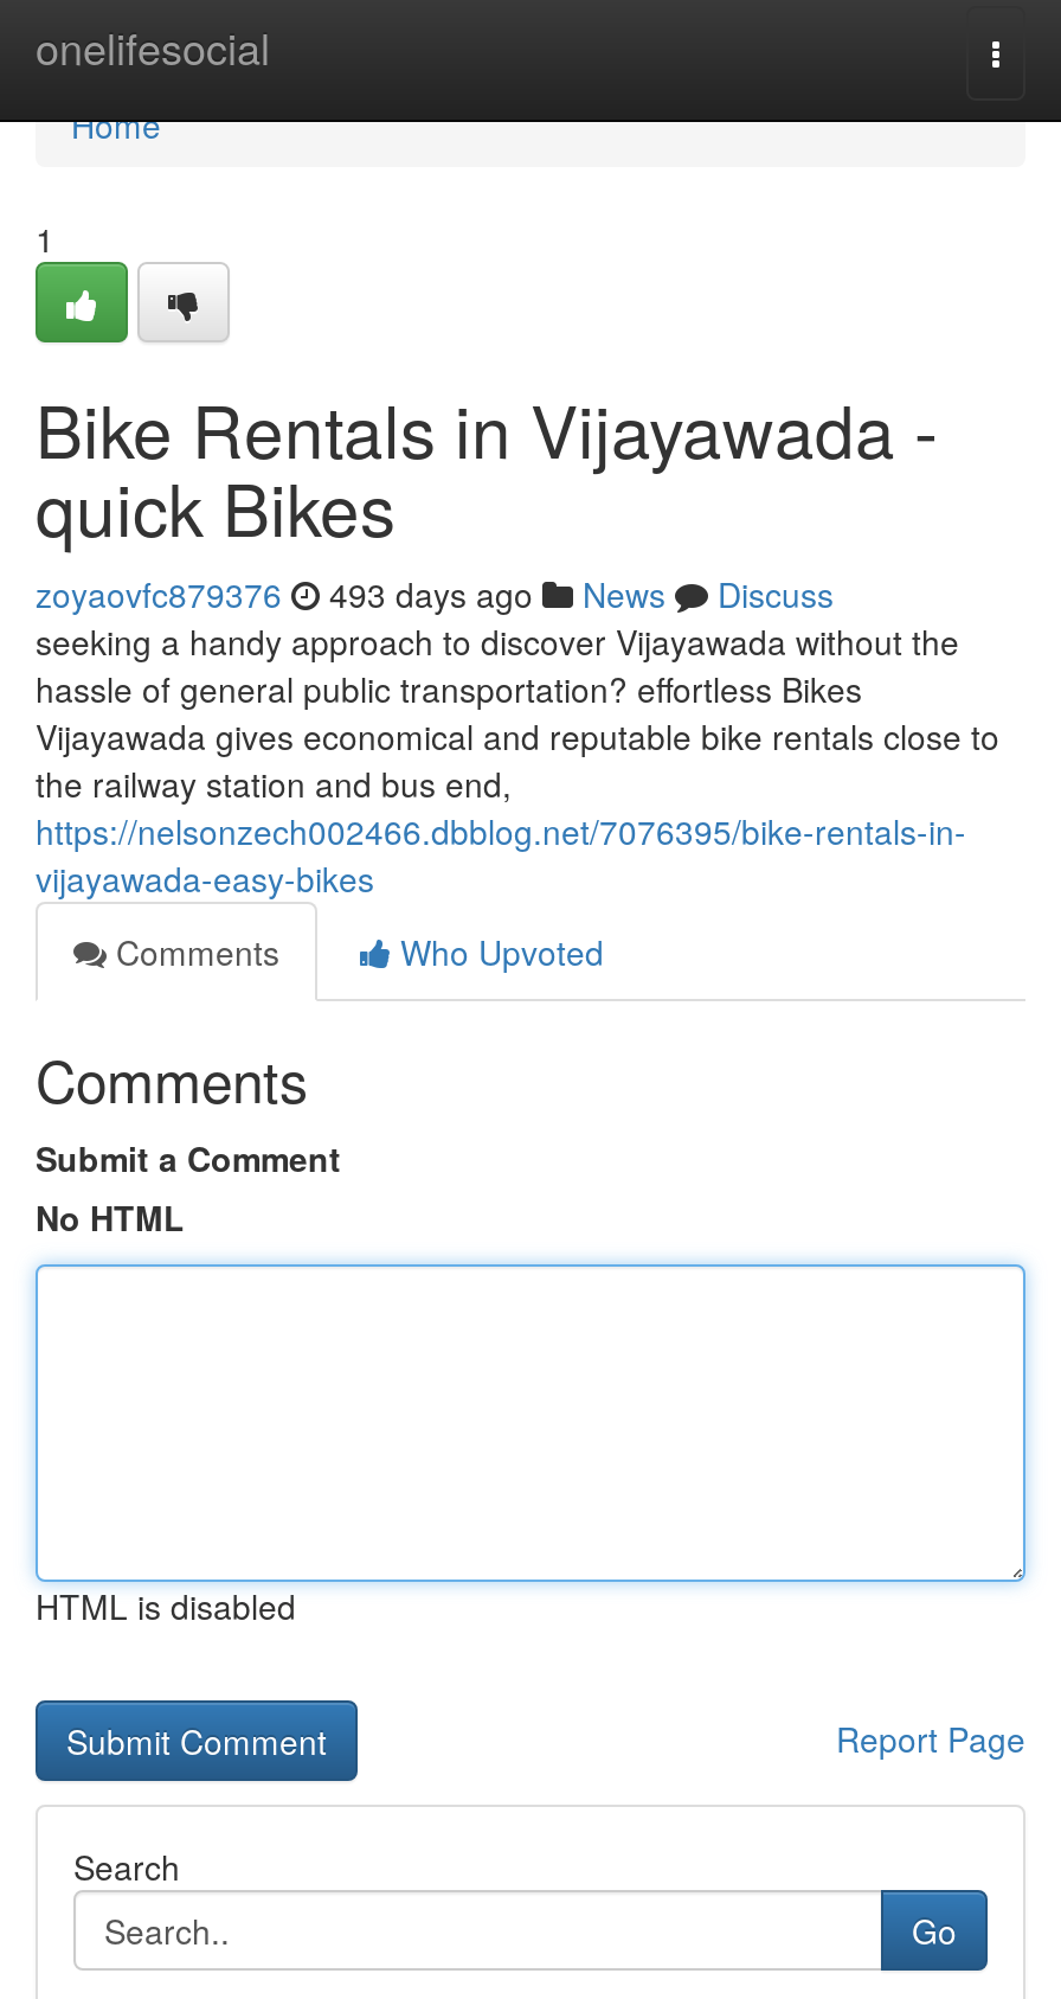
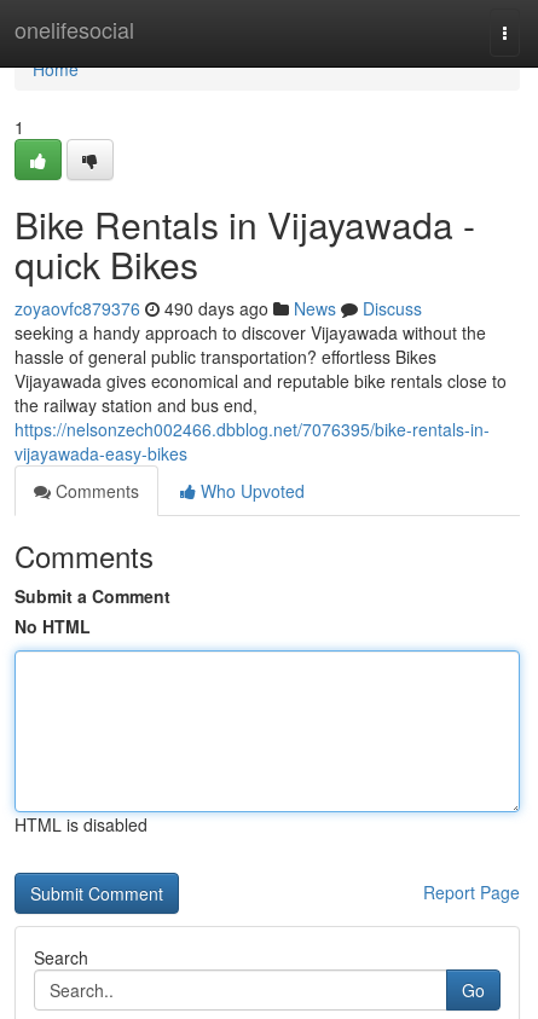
- zoyaovfc879376 493 days ago News Discuss
+ zoyaovfc879376 490 days ago News Discuss
